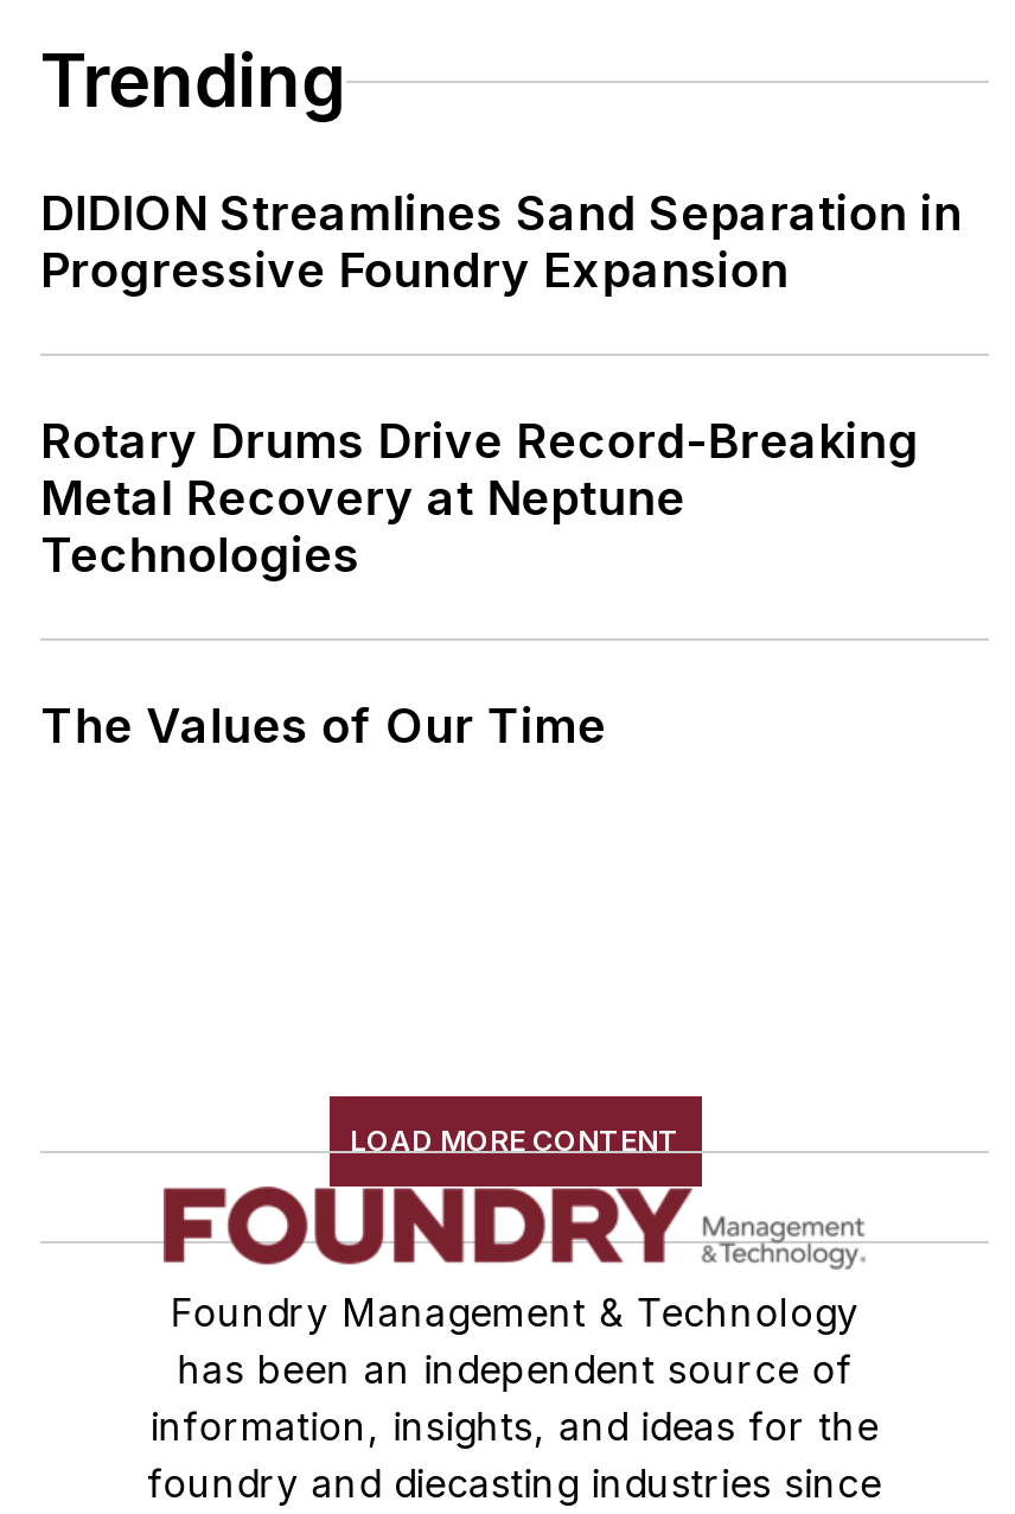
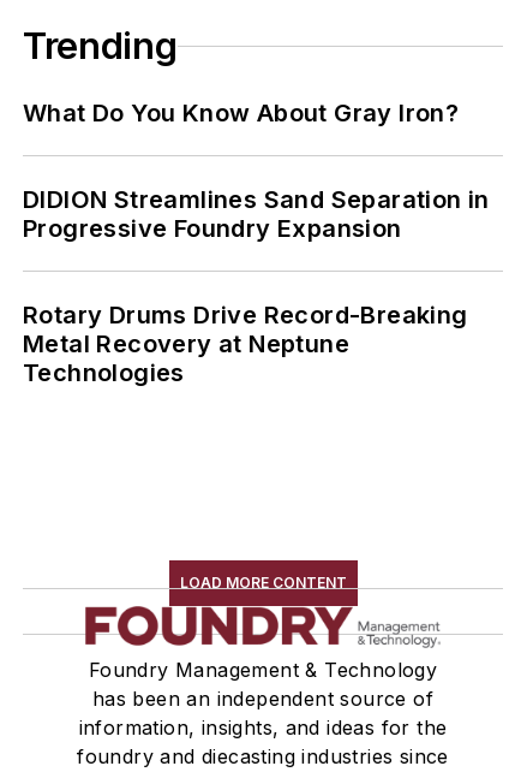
+ What Do You Know About Gray Iron?

moved down: DIDION Streamlines Sand Separation in | Progressive Foundry Expansion | Rotary Drums Drive Record-Breaking | Metal Recovery at Neptune | Technologies

- The Values of Our Time
